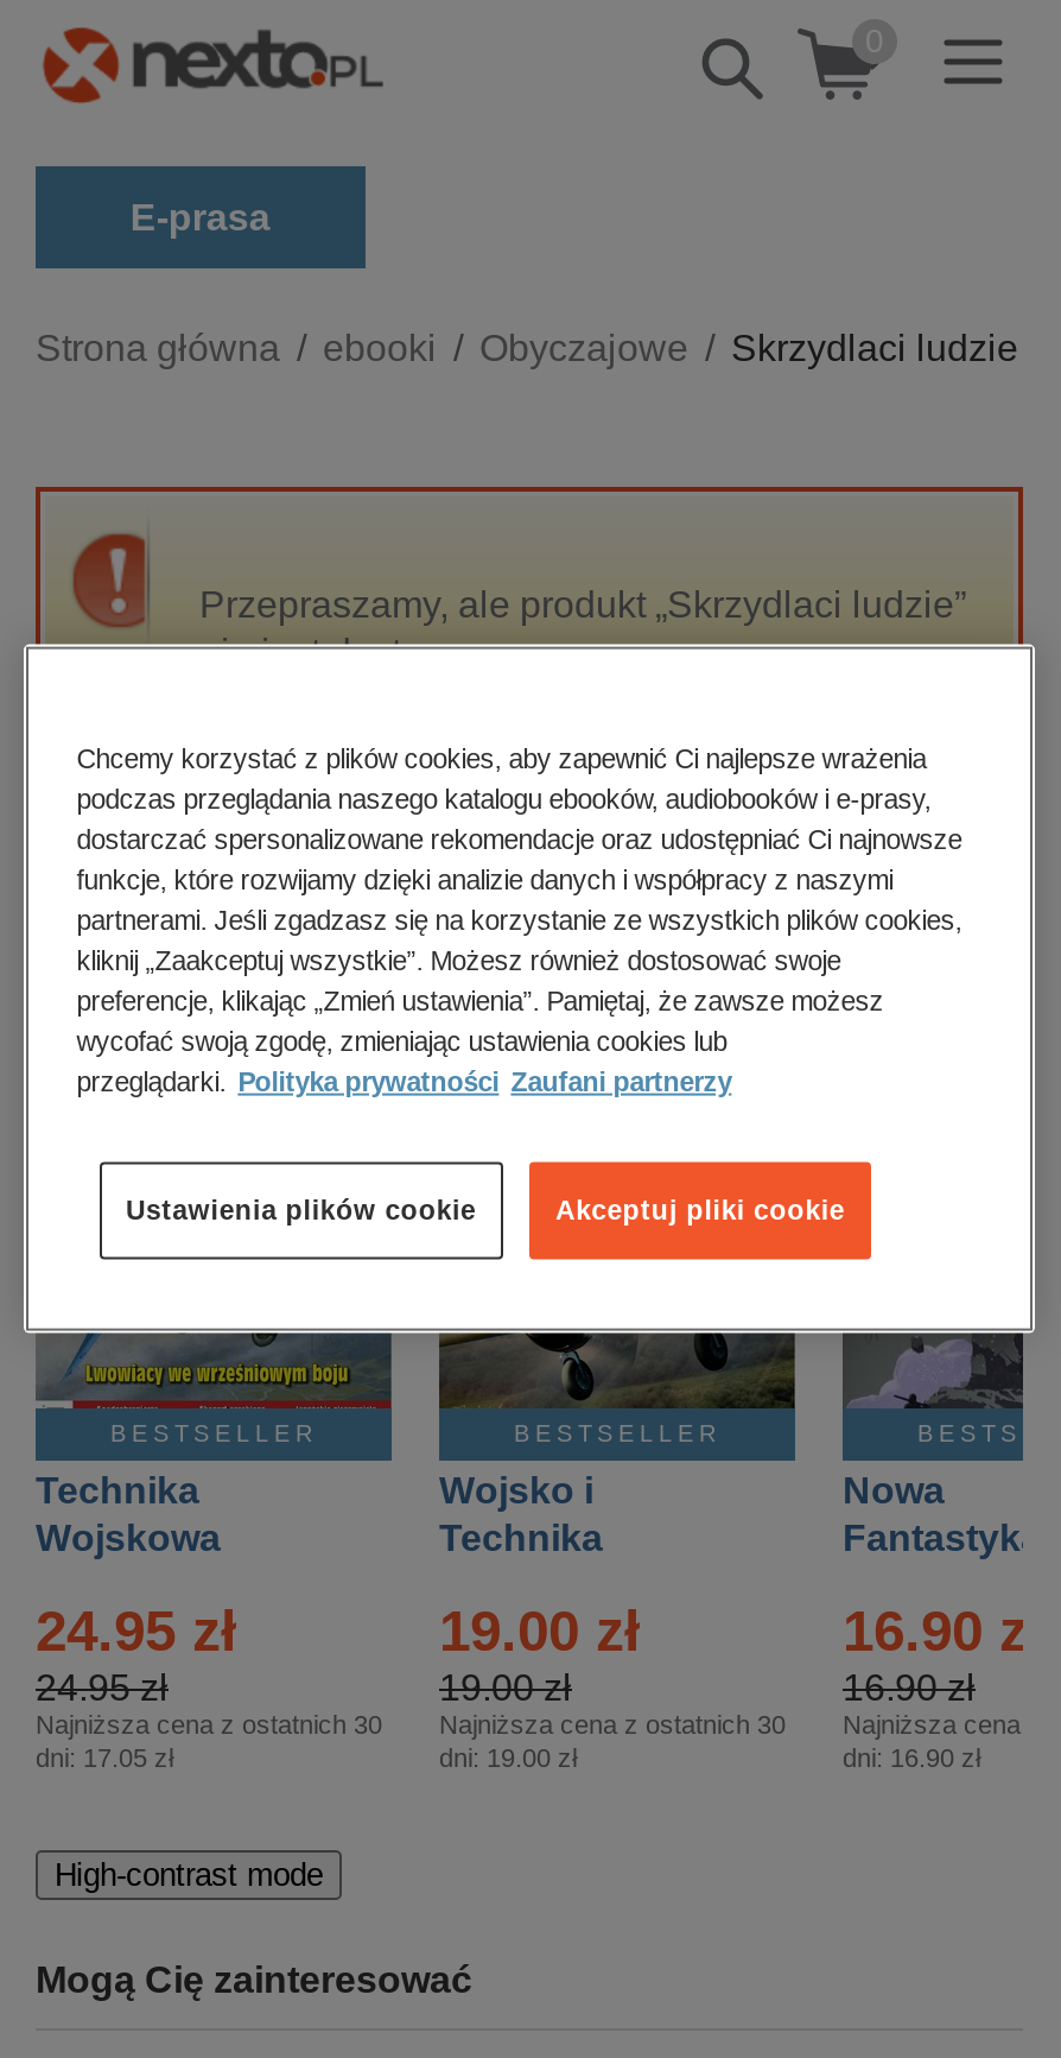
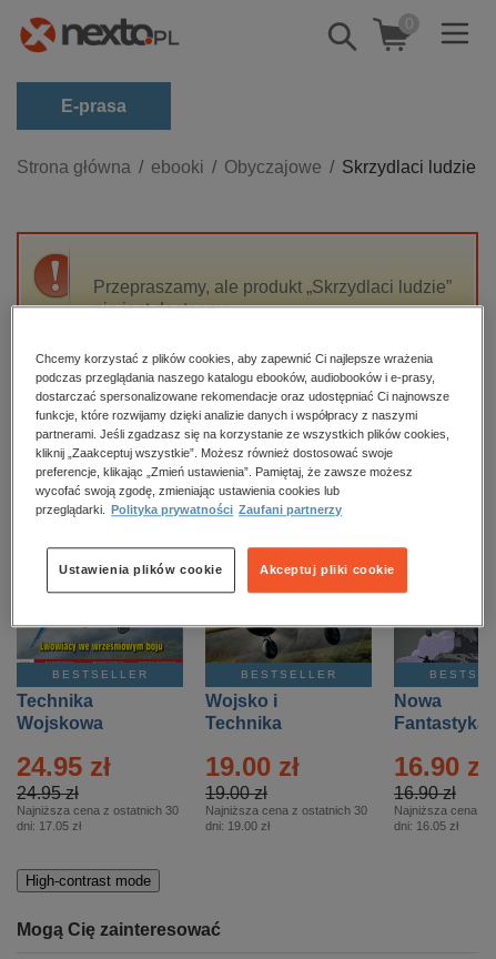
- dni: 16.90 zł
+ dni: 16.05 zł
